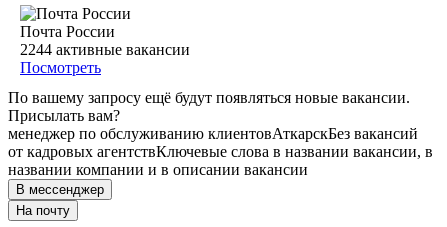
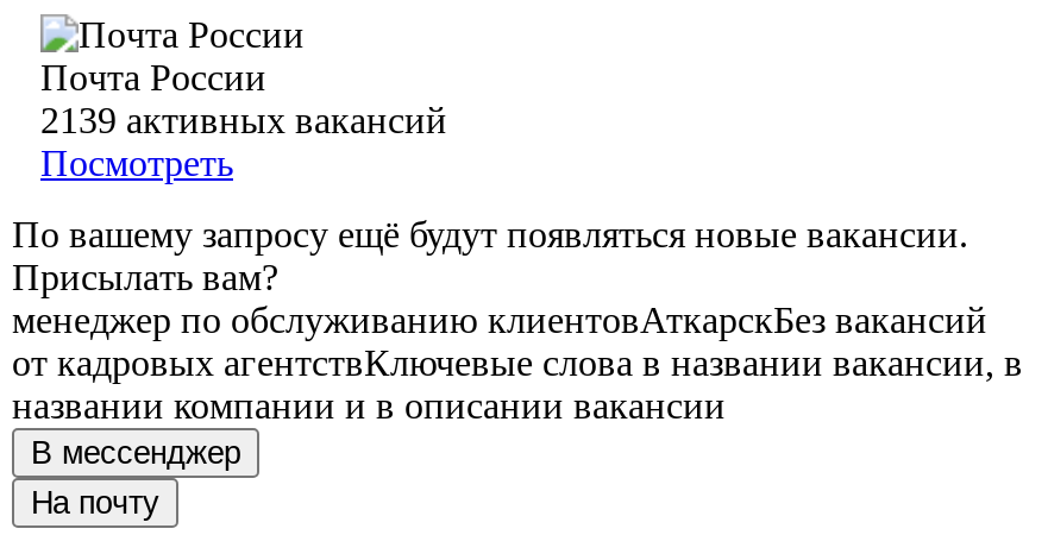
- 2244 активные вакансии
+ 2139 активных вакансий
